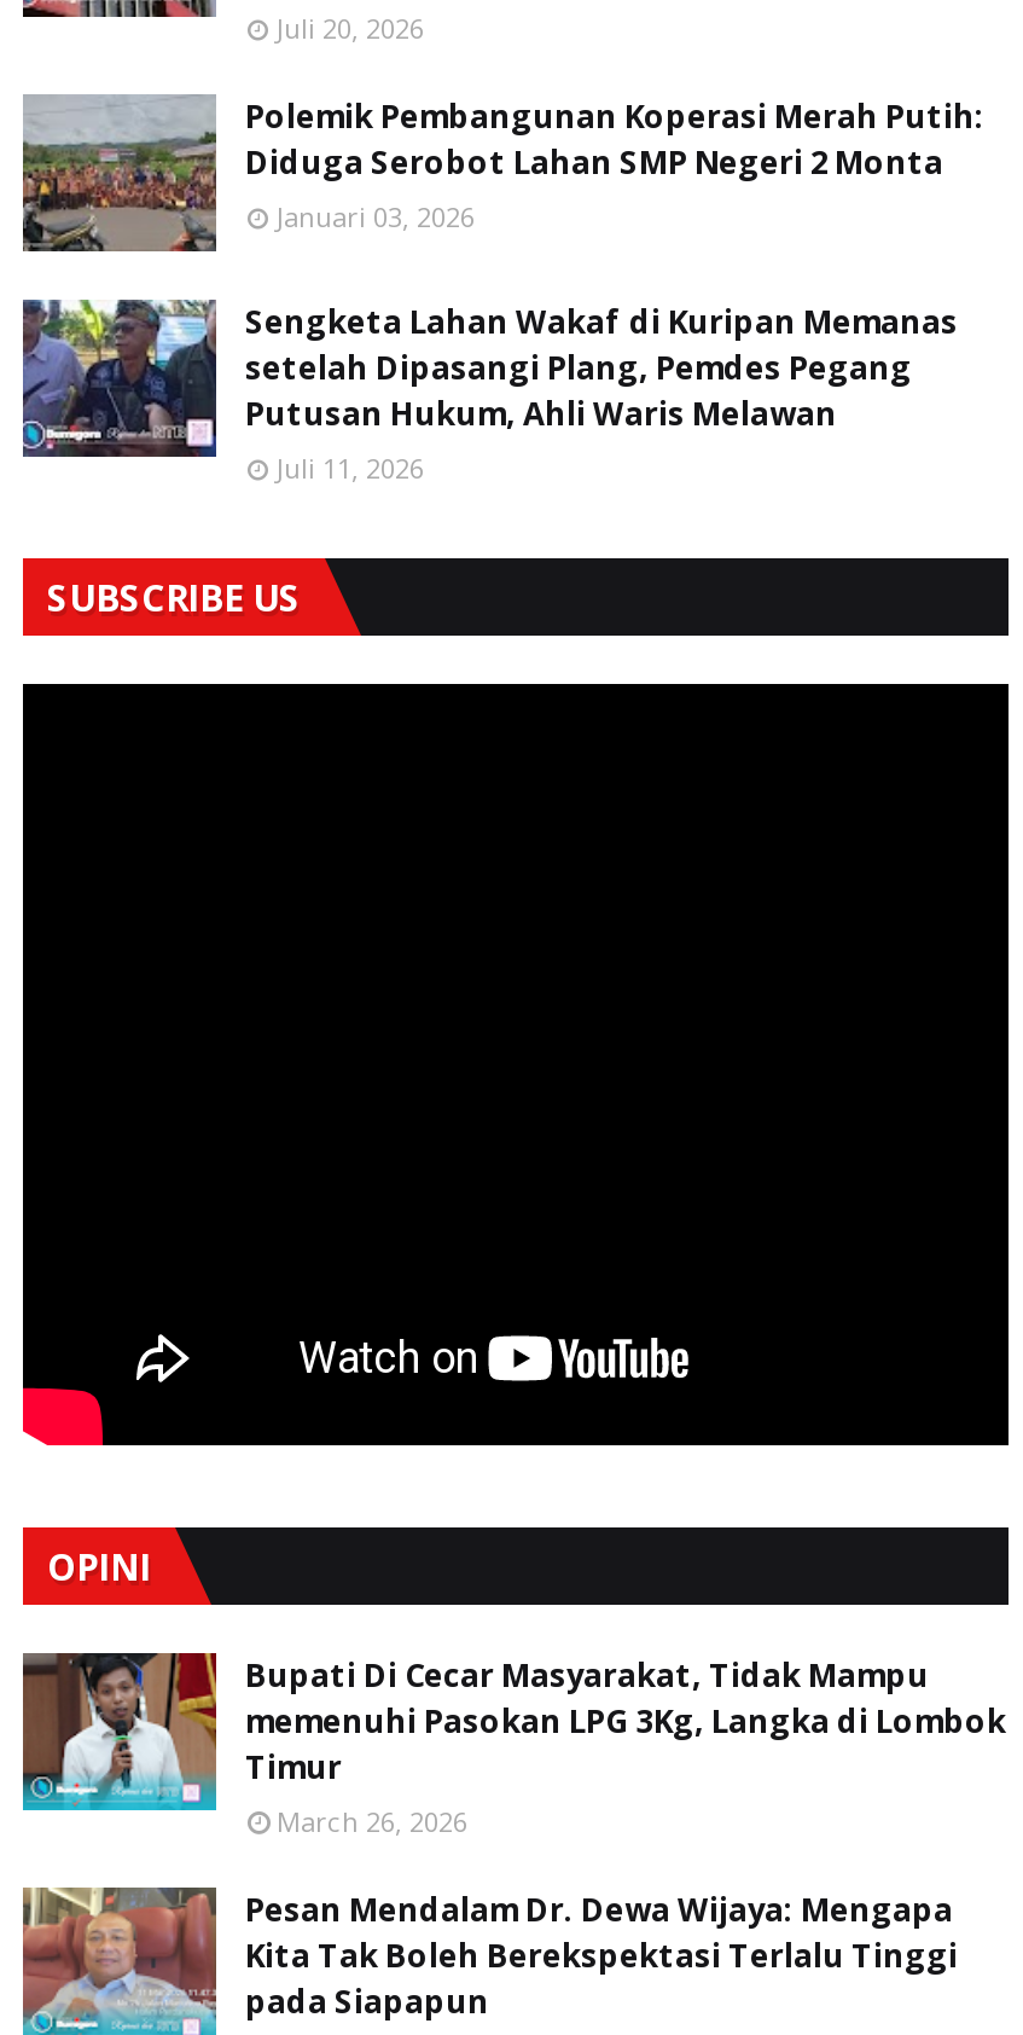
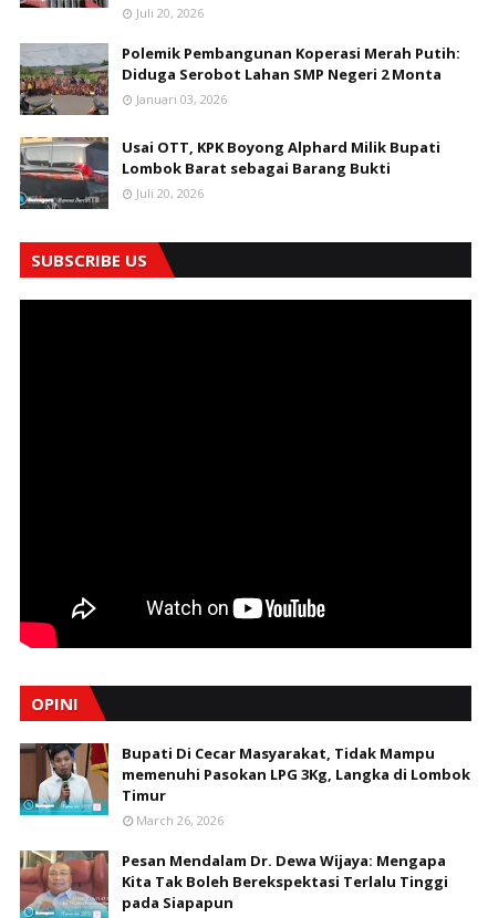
- [image]
- Sengketa Lahan Wakaf di Kuripan Memanas
- setelah Dipasangi Plang, Pemdes Pegang
- Putusan Hukum, Ahli Waris Melawan
- Juli 11, 2026
+ [image]
+ Usai OTT, KPK Boyong Alphard Milik Bupati
+ Lombok Barat sebagai Barang Bukti
+ Juli 20, 2026
